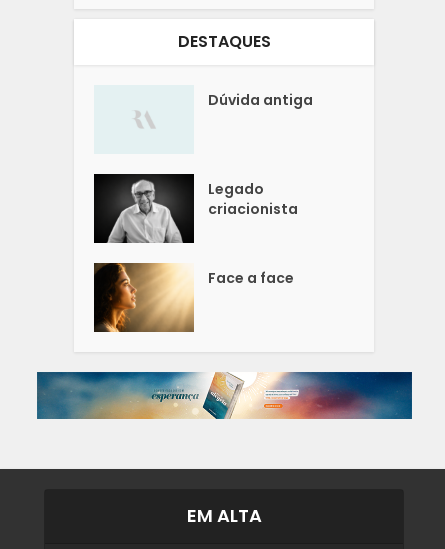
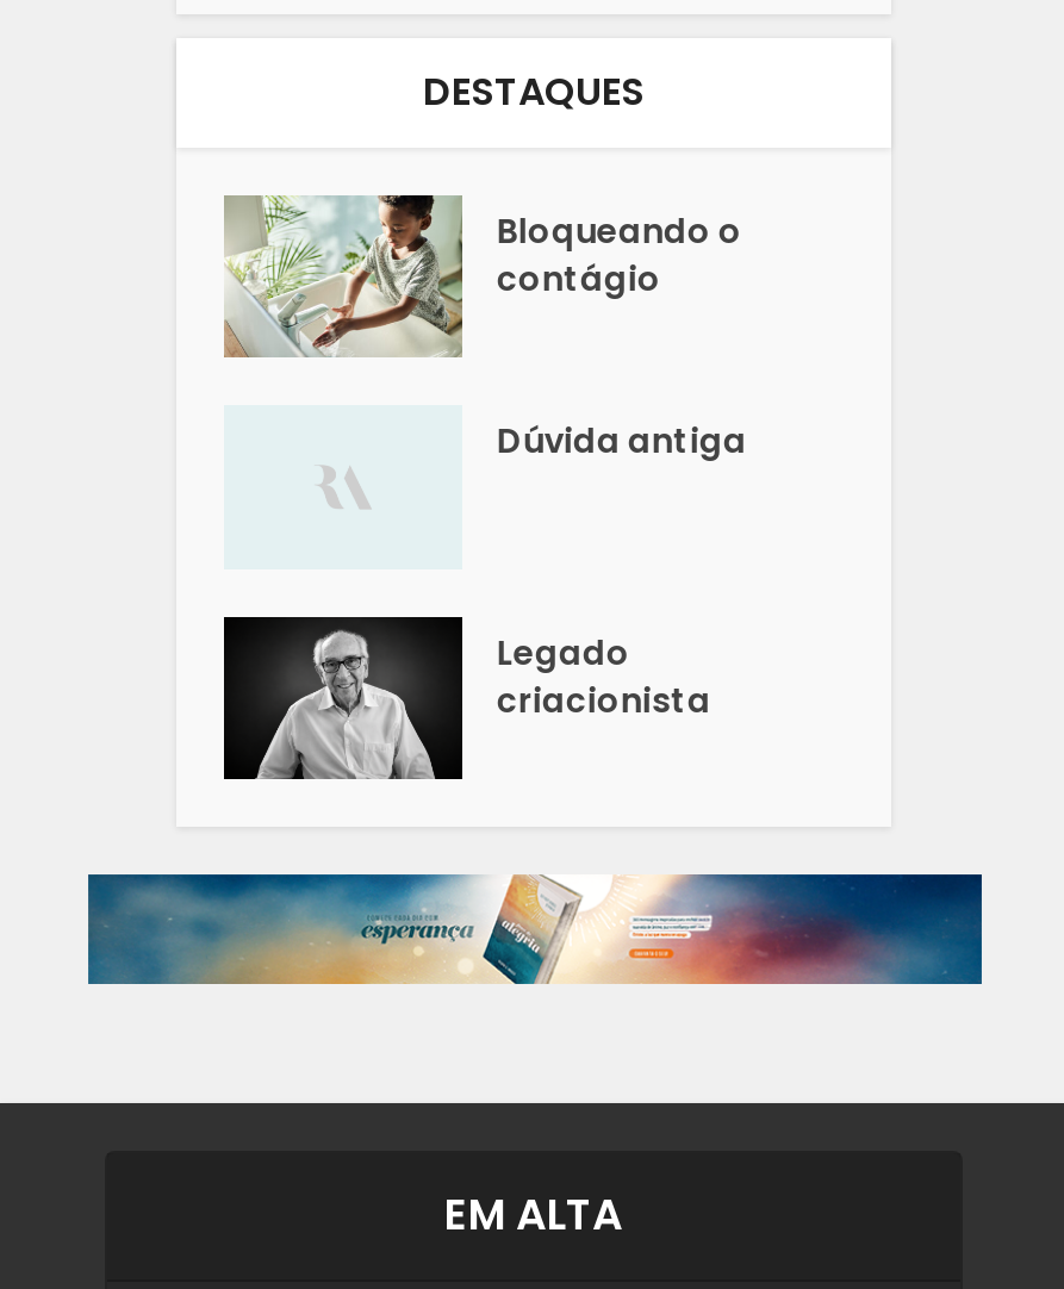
+ [image]
+ Bloqueando o
+ contágio

moved down: Dúvida antiga | Legado | criacionista

- [image]
- Face a face
